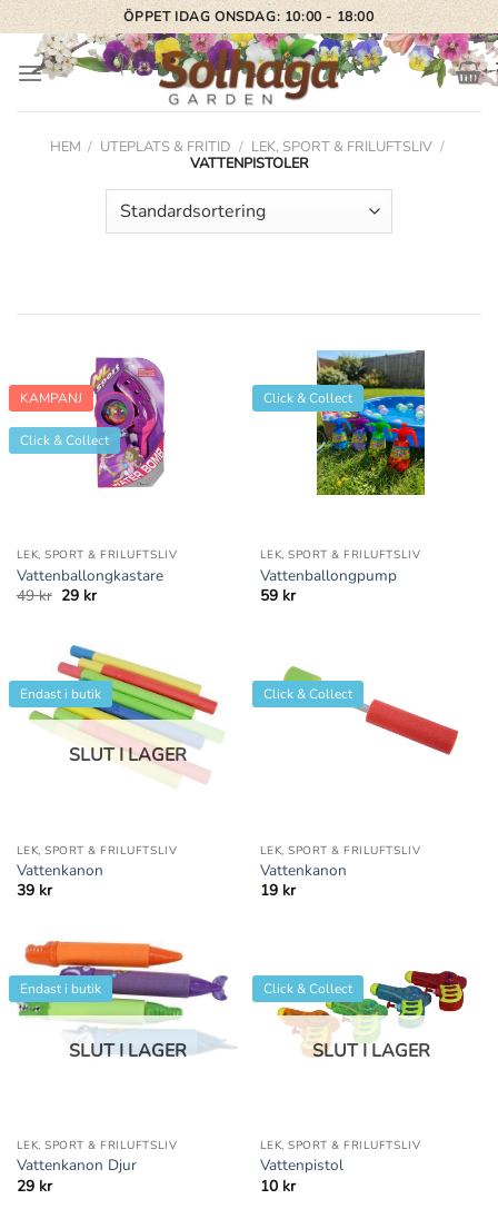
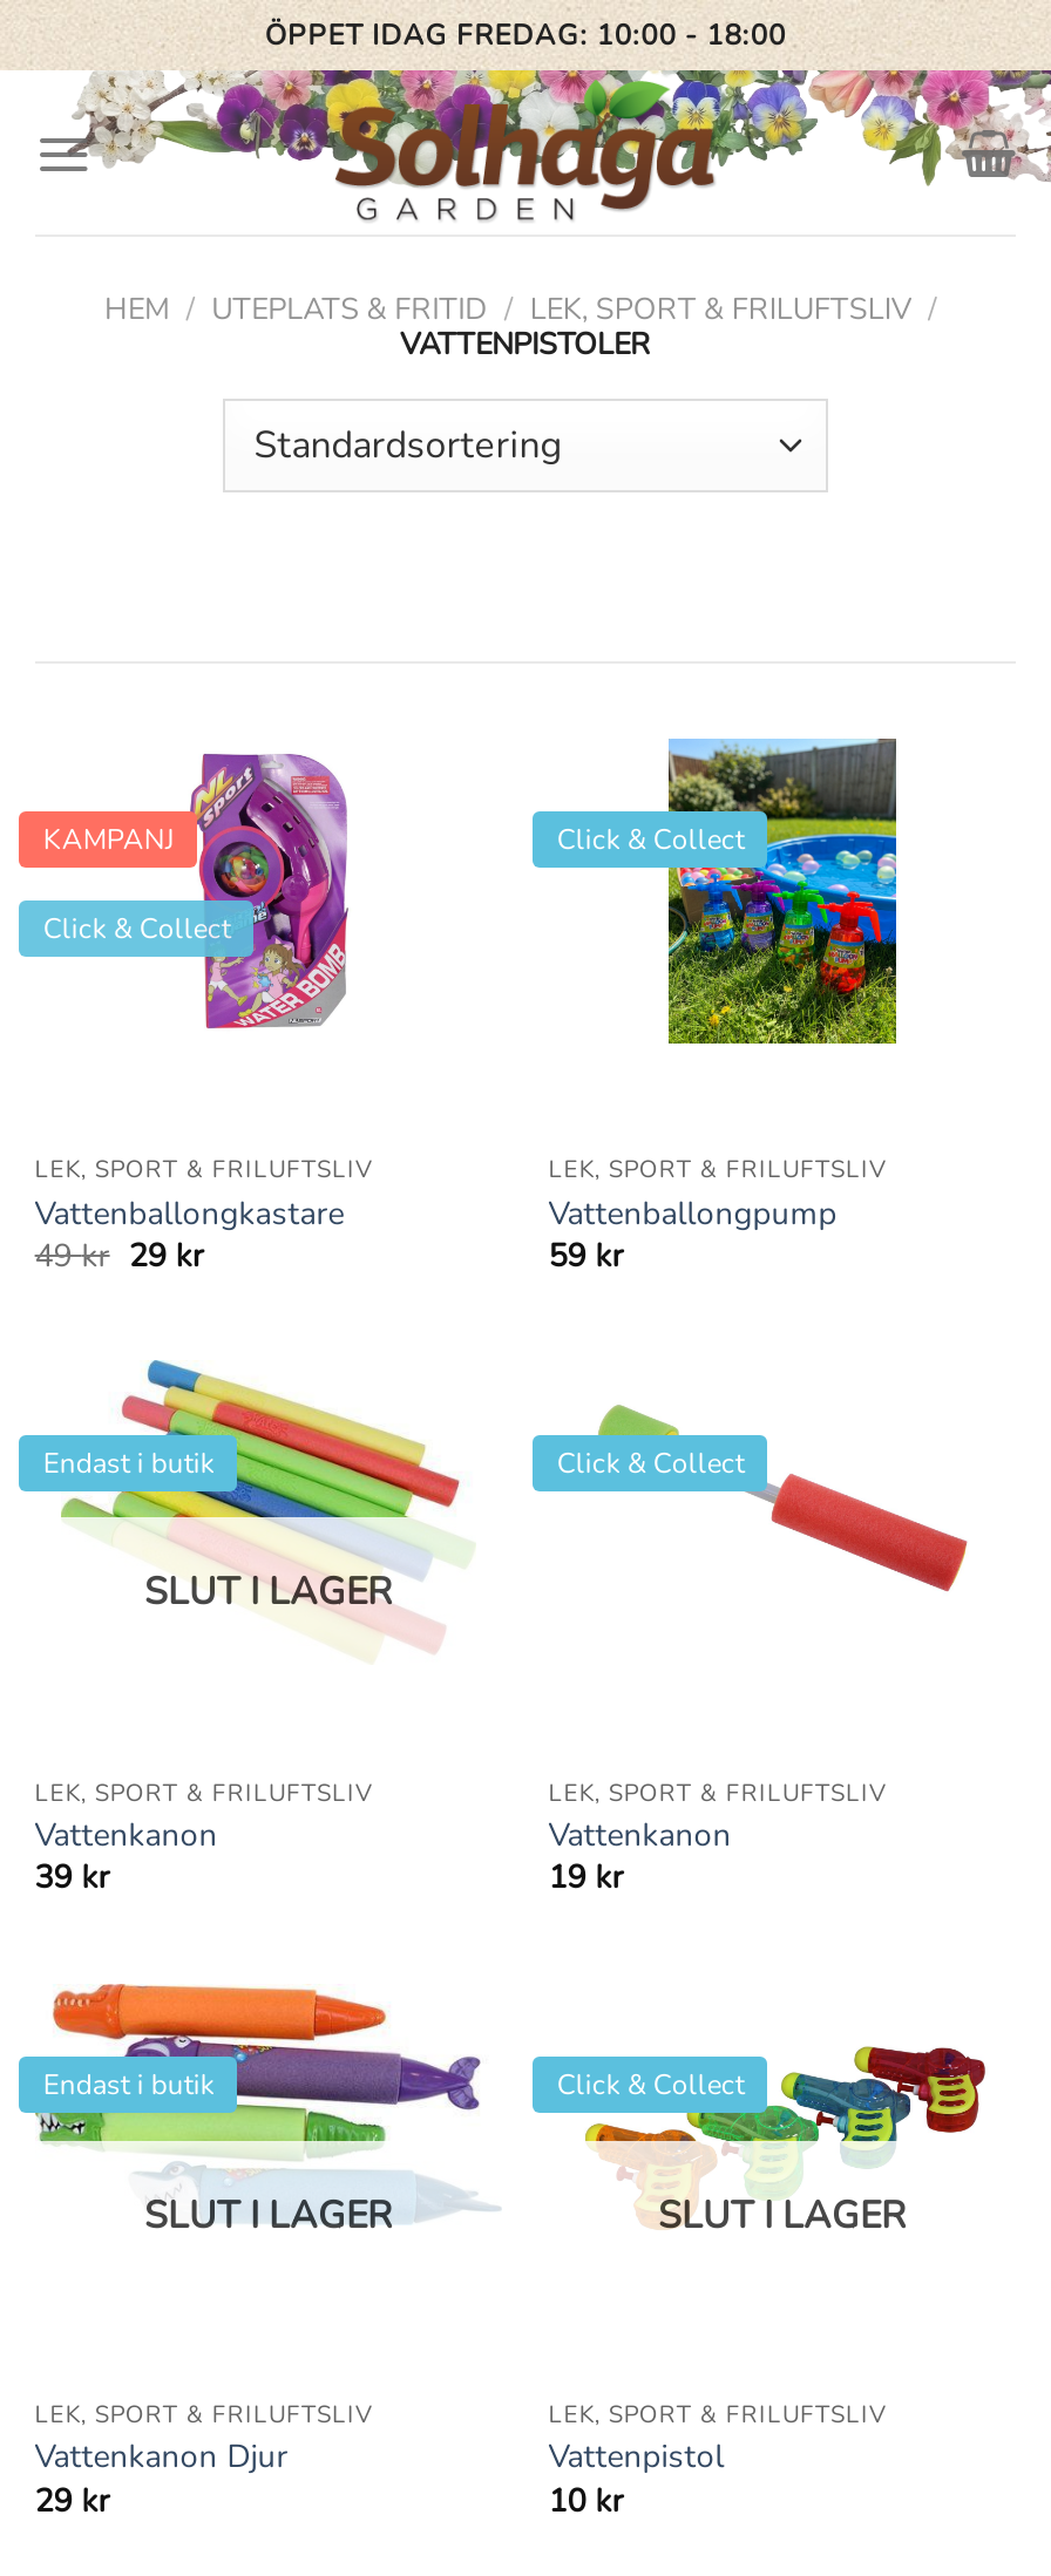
- ÖPPET IDAG ONSDAG: 10:00 - 18:00
+ ÖPPET IDAG FREDAG: 10:00 - 18:00
